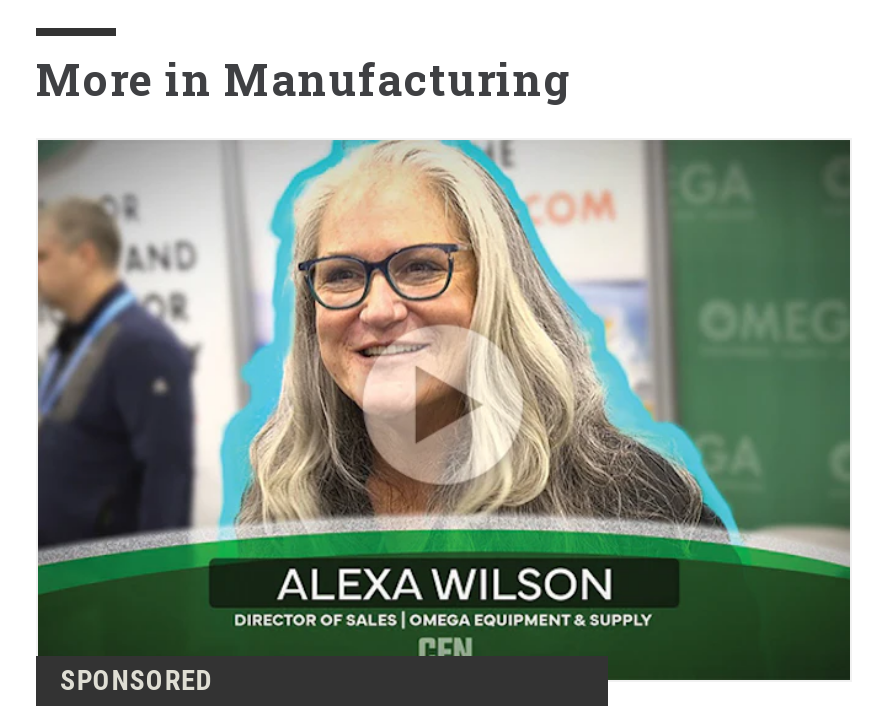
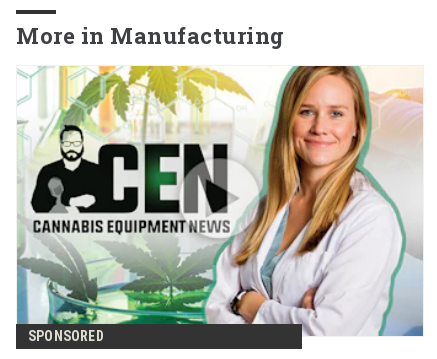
- [image]
+ [image]
